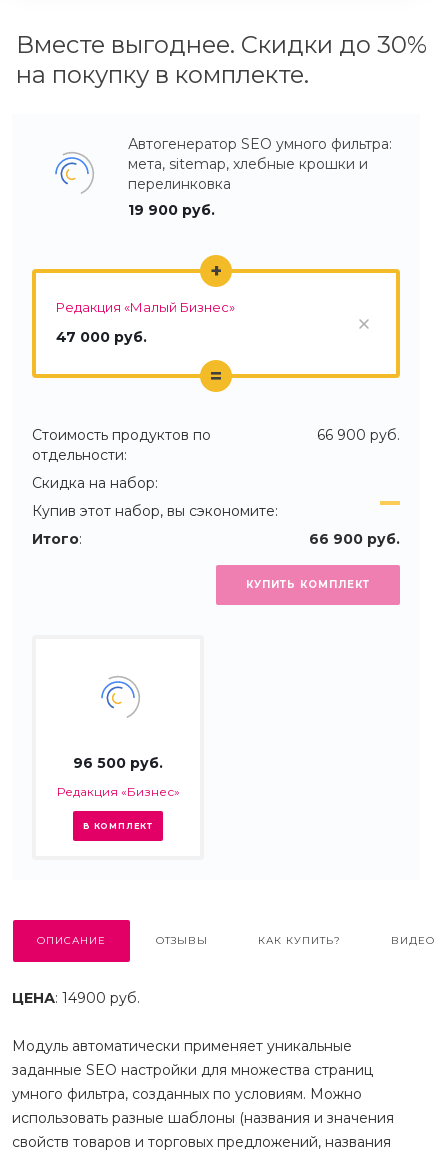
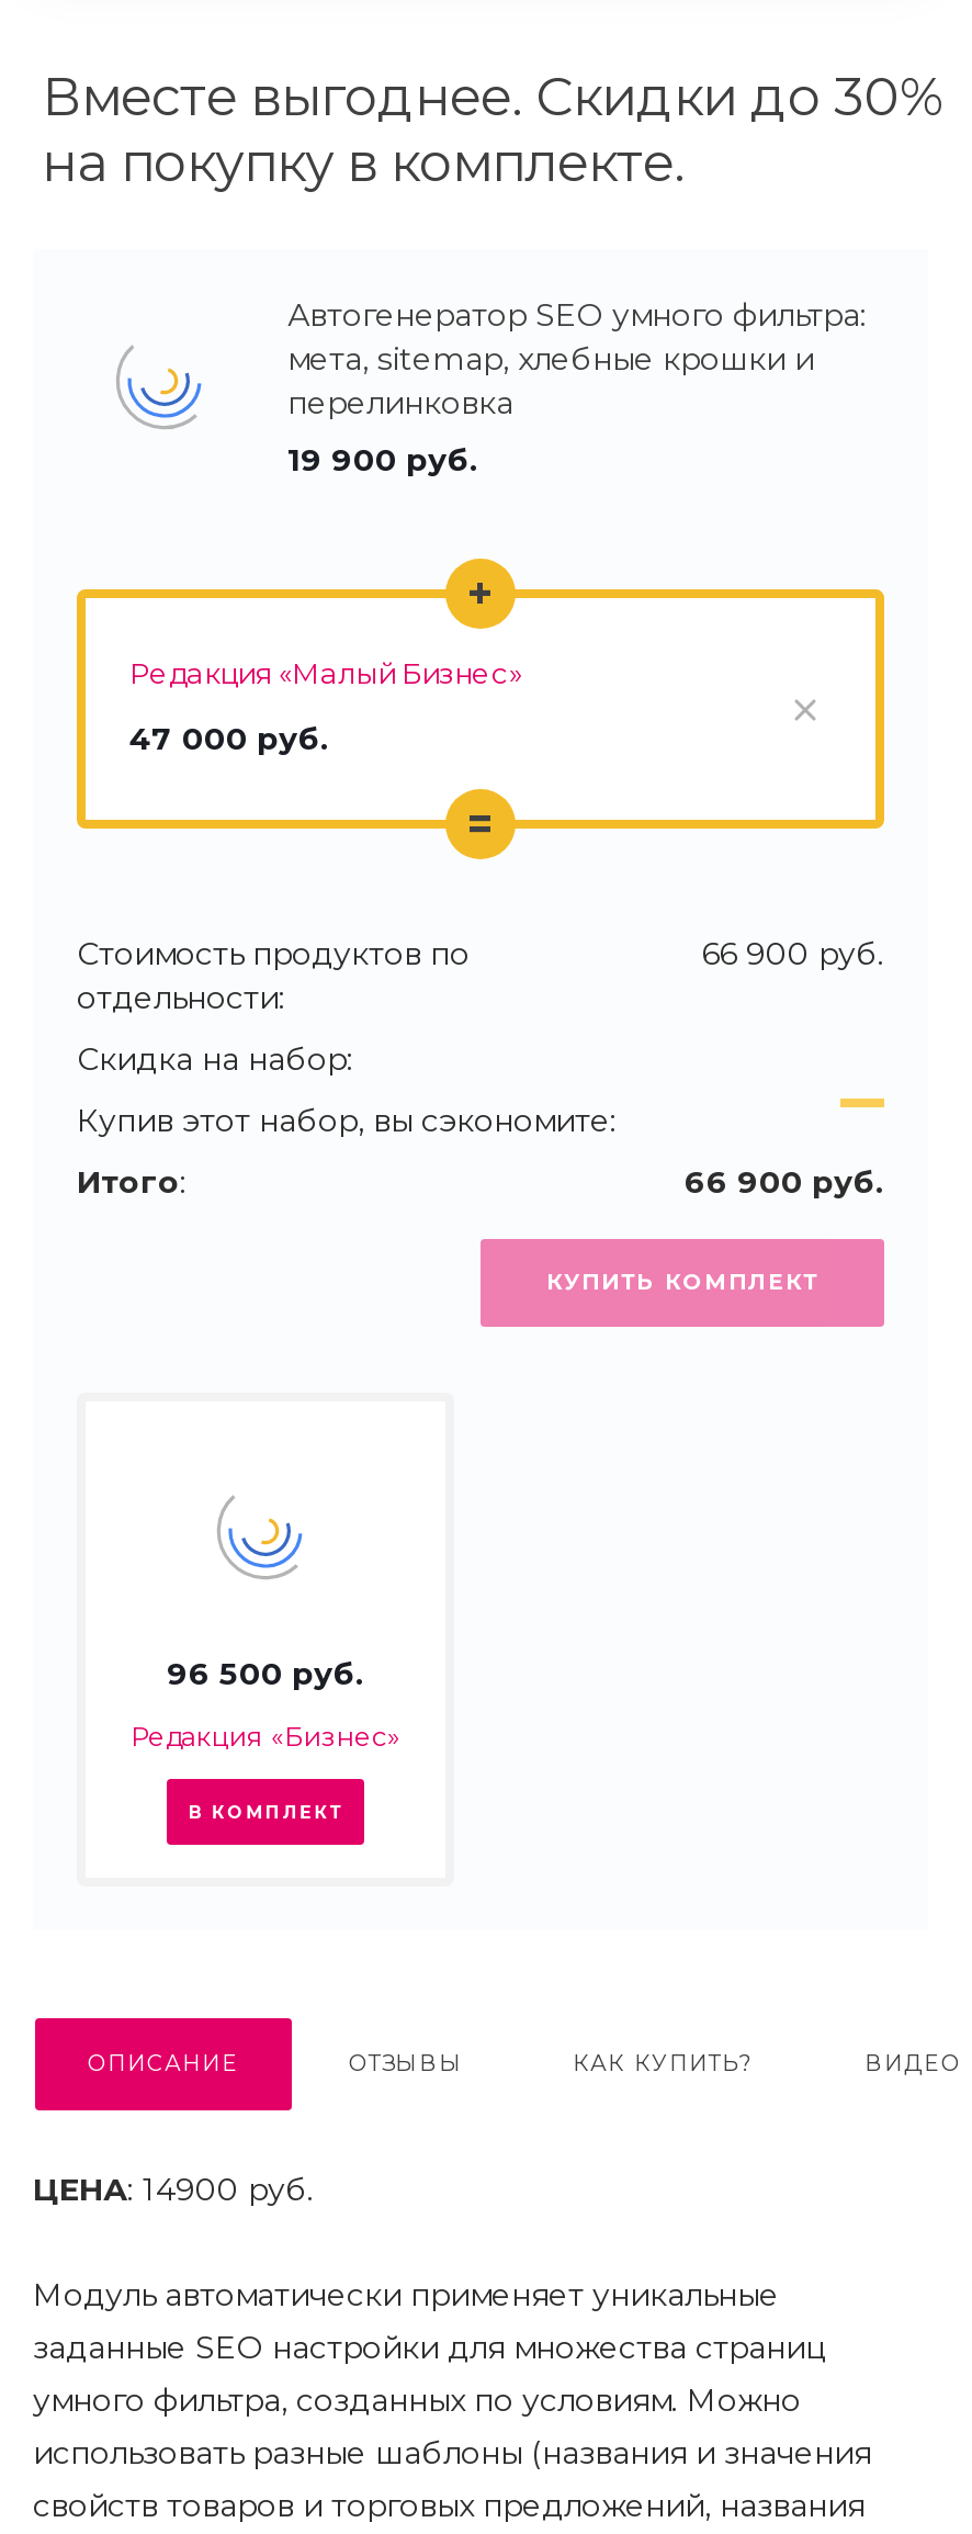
- [image]
+ [image]

- [image]
+ [image]
